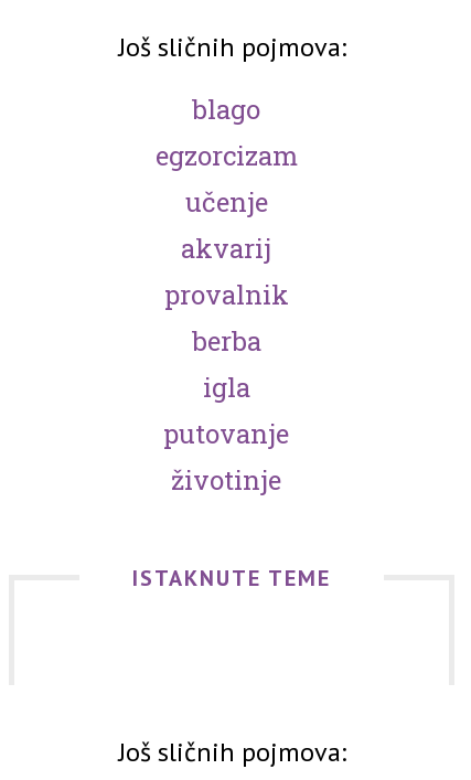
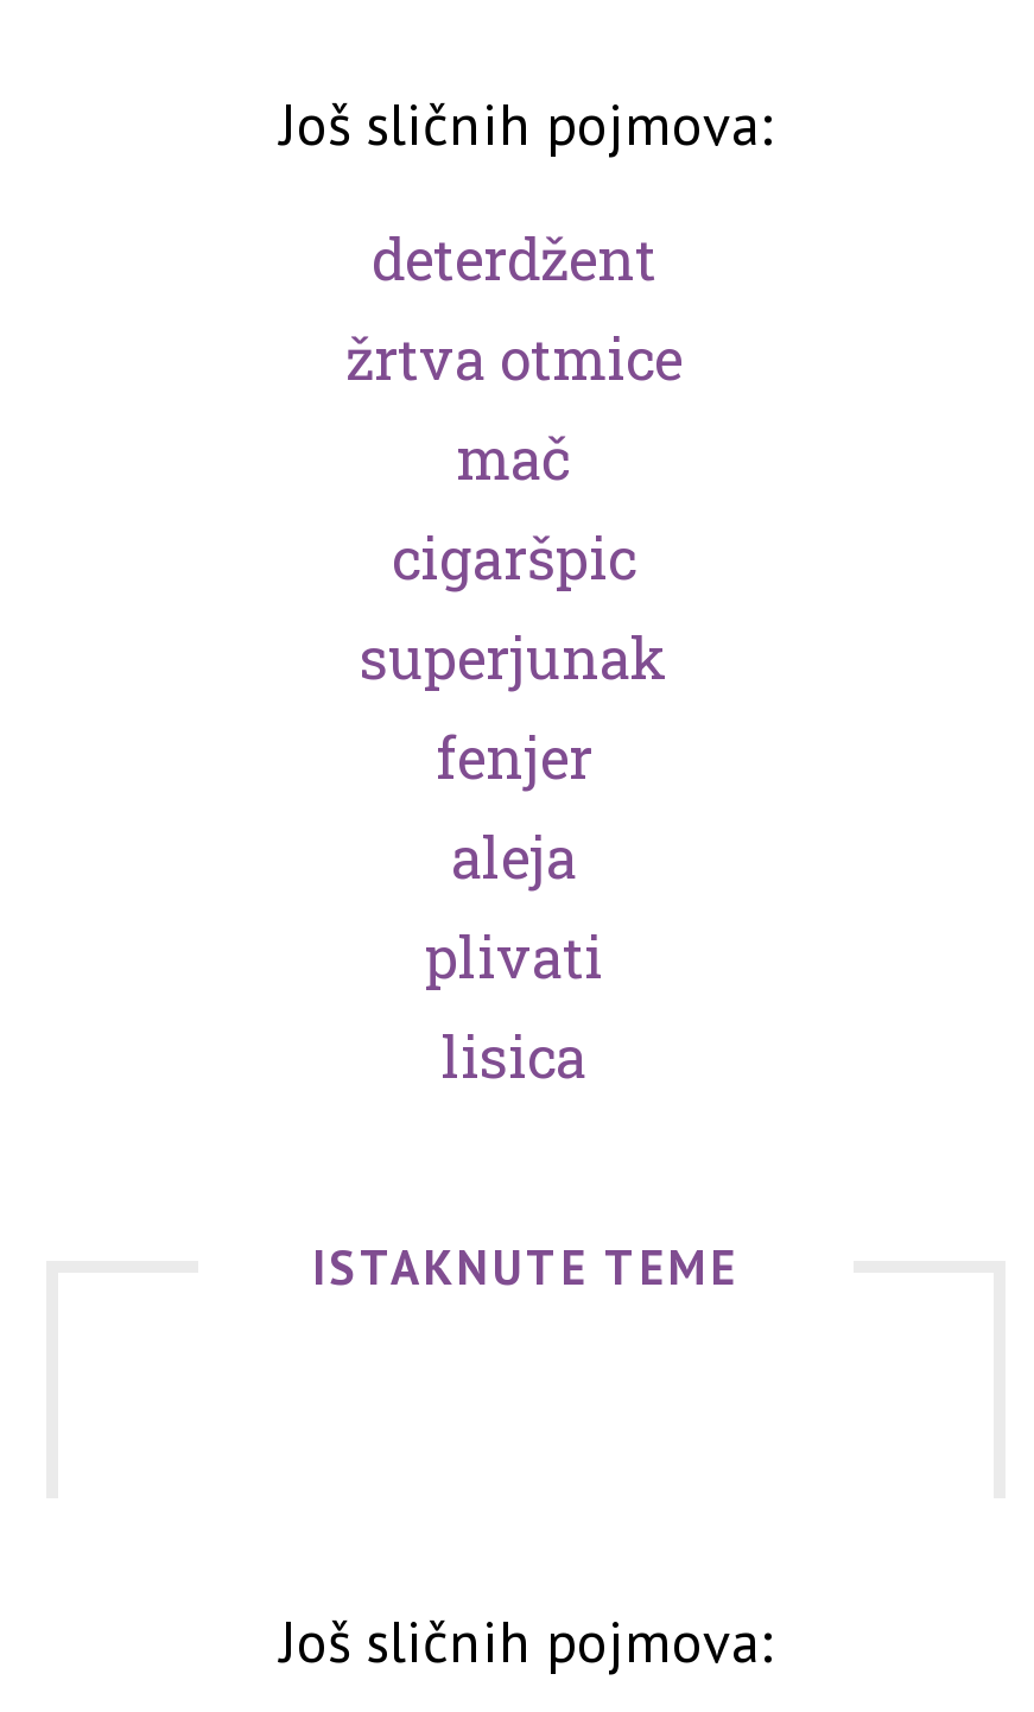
- blago
- egzorcizam
- učenje
- akvarij
- provalnik
- berba
- igla
- putovanje
- životinje
+ deterdžent
+ žrtva otmice
+ mač
+ cigaršpic
+ superjunak
+ fenjer
+ aleja
+ plivati
+ lisica
